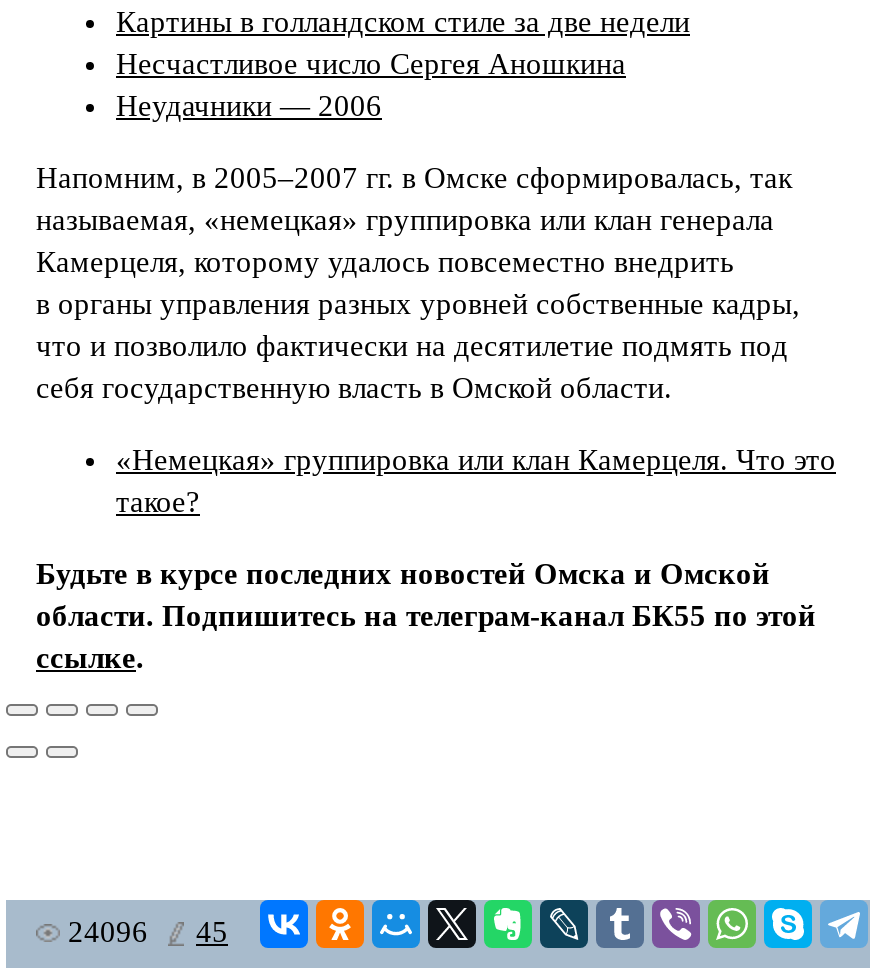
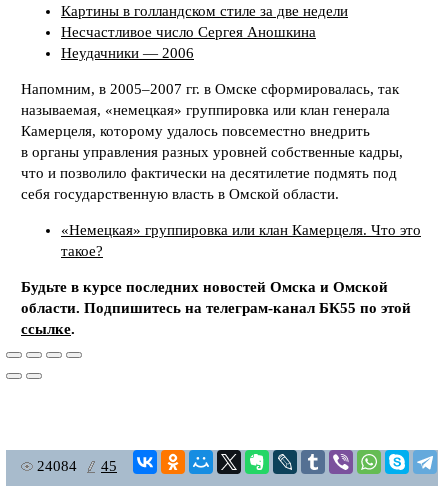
- 24096 45
+ 24084 45
